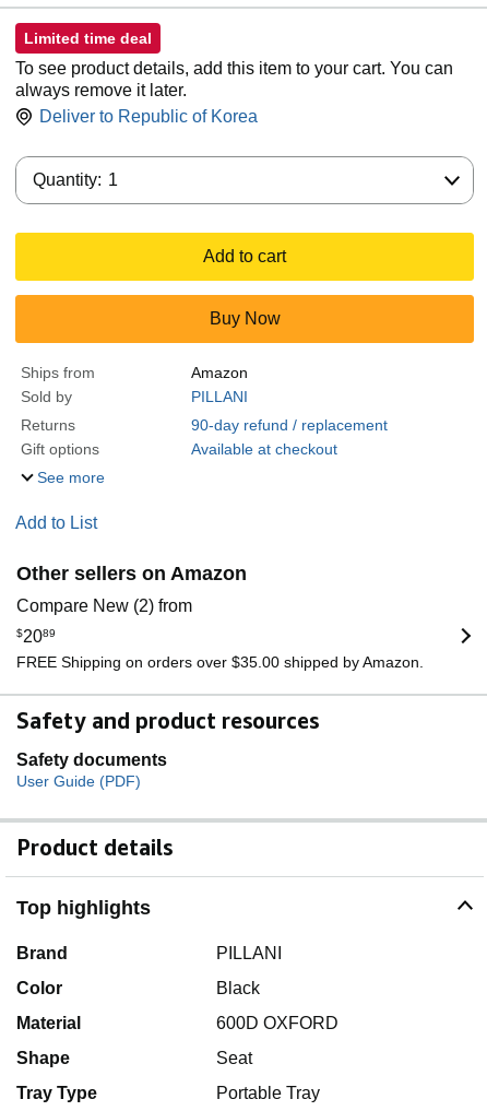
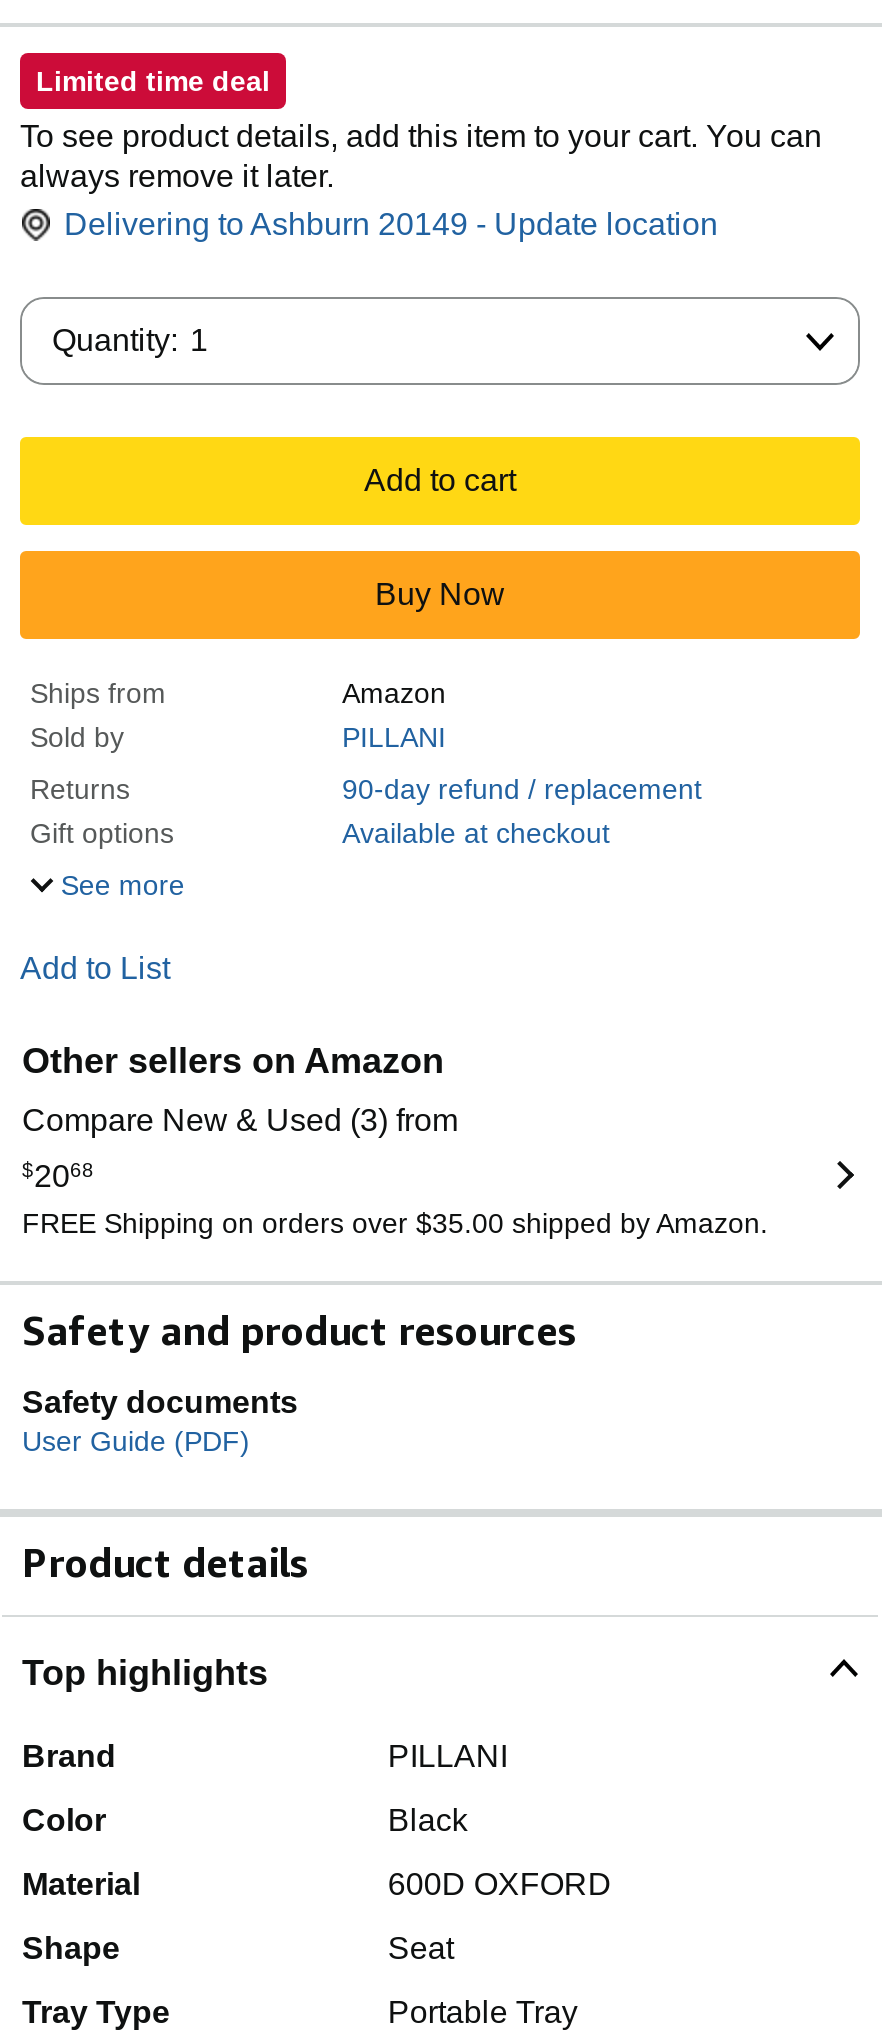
- Deliver to Republic of Korea
+ Delivering to Ashburn 20149 - Update location

- Compare New (2) from
+ Compare New & Used (3) from

- $2089
+ $2068
